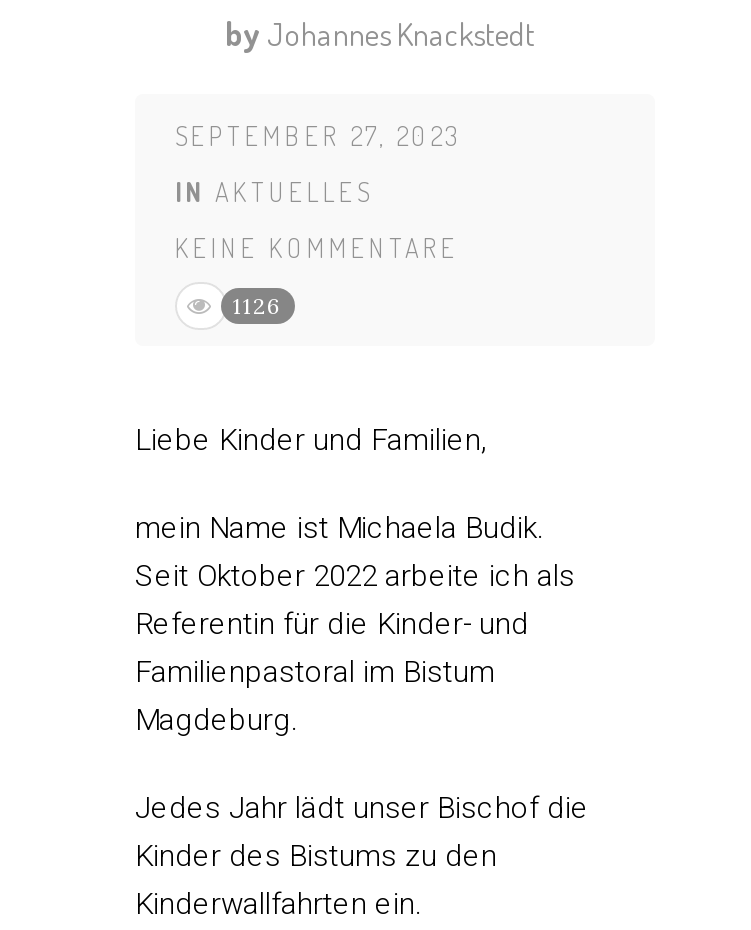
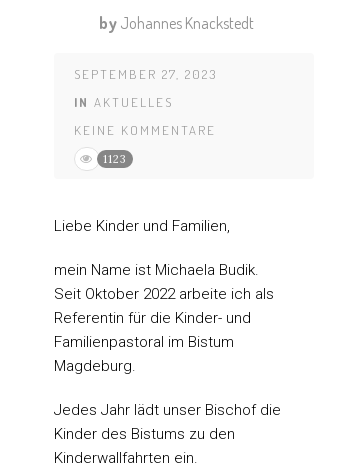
- 1126
+ 1123
